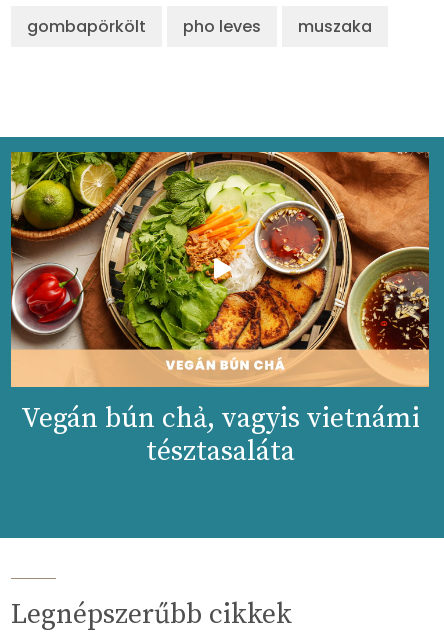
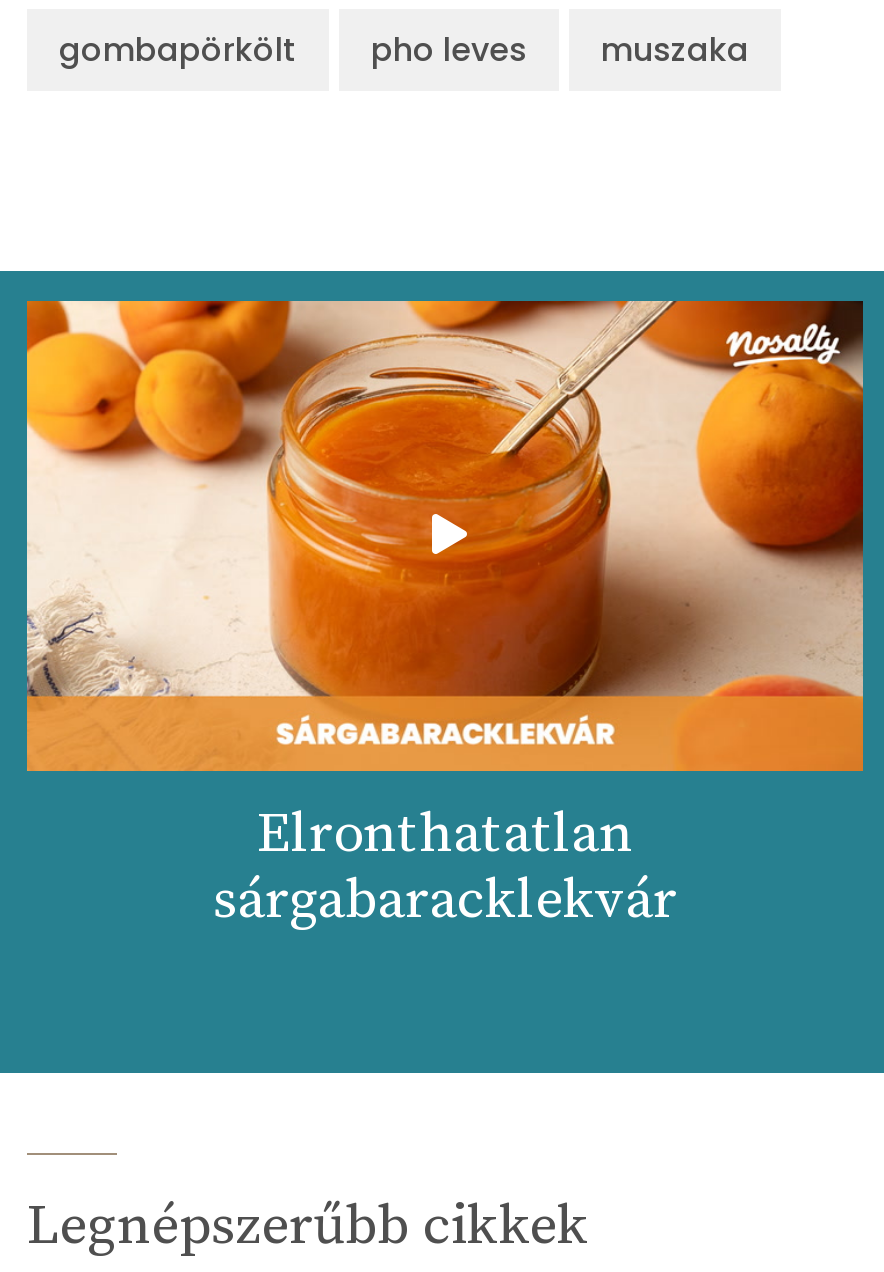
- [image]
- Vegán bún chả, vagyis vietnámi
- tésztasaláta
+ [image]
+ Elronthatatlan
+ sárgabaracklekvár
